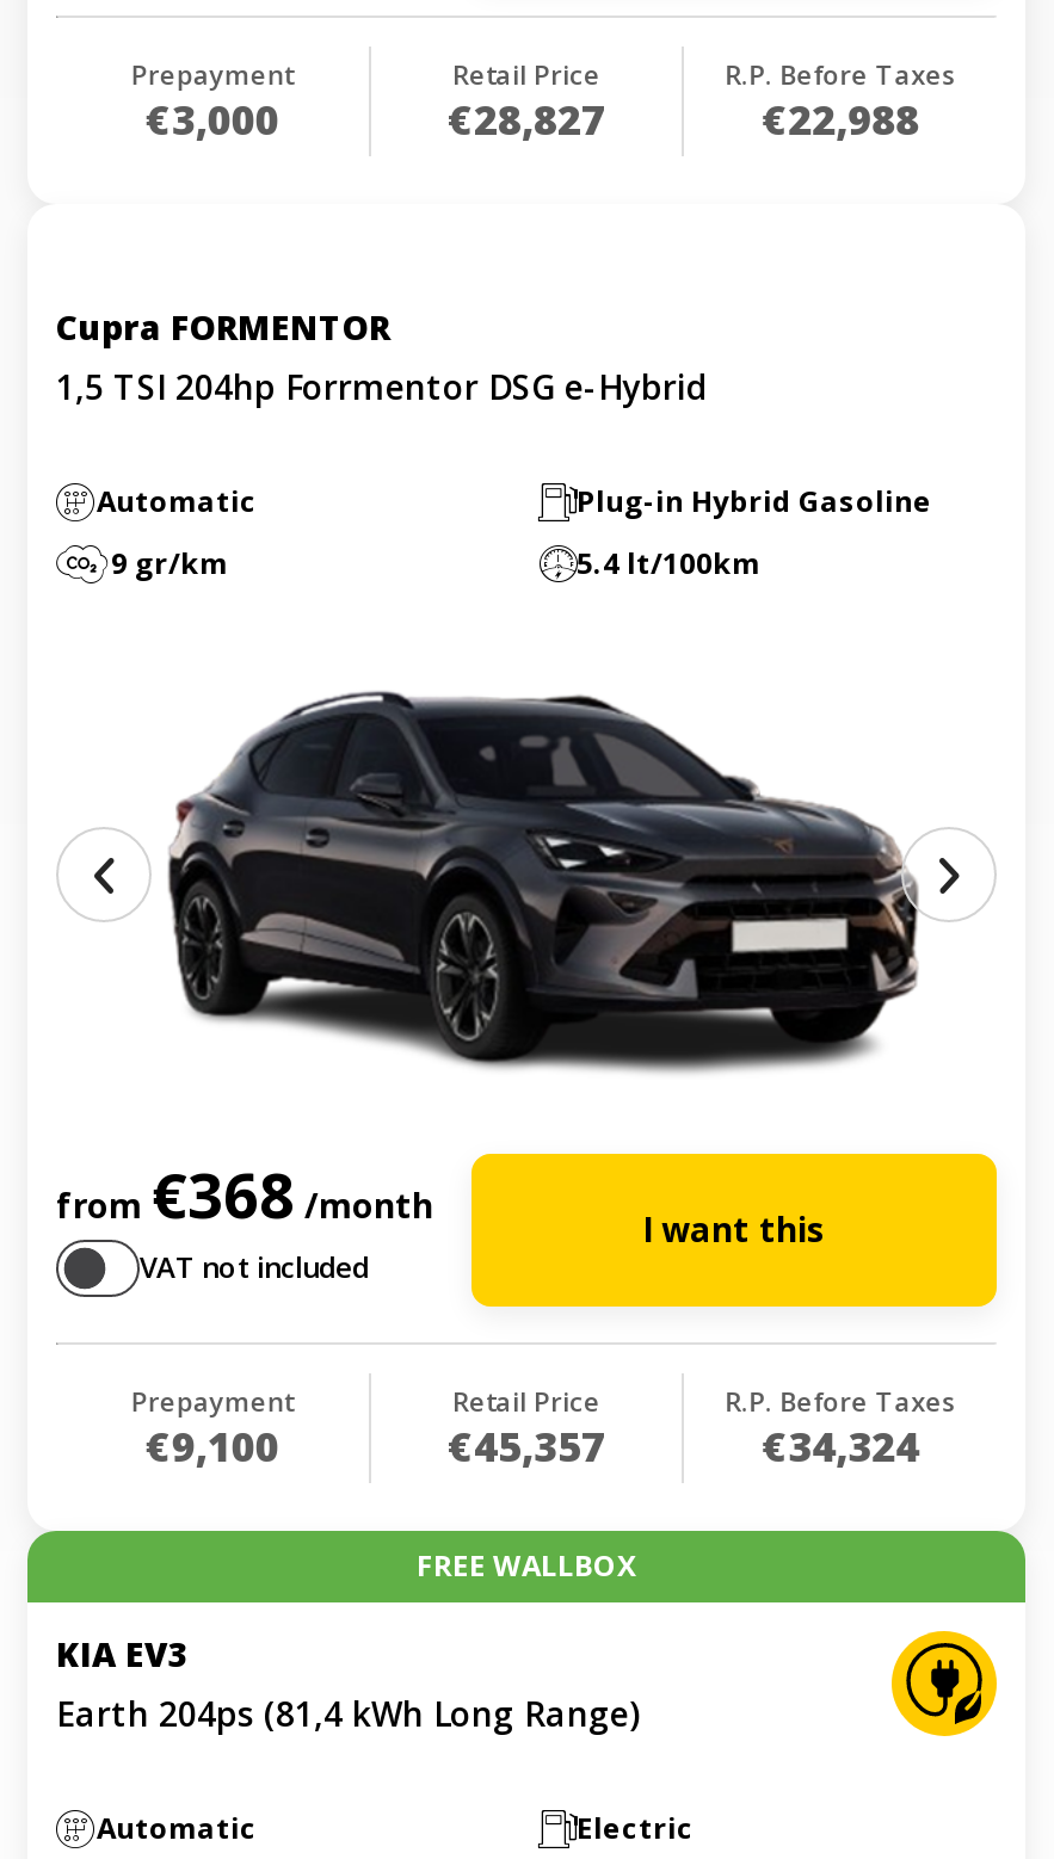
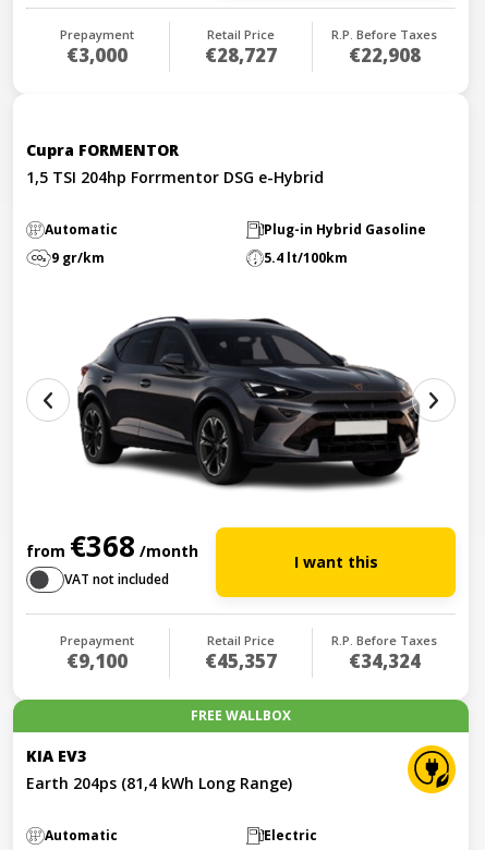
- €28,827
+ €28,727

- €22,988
+ €22,908
